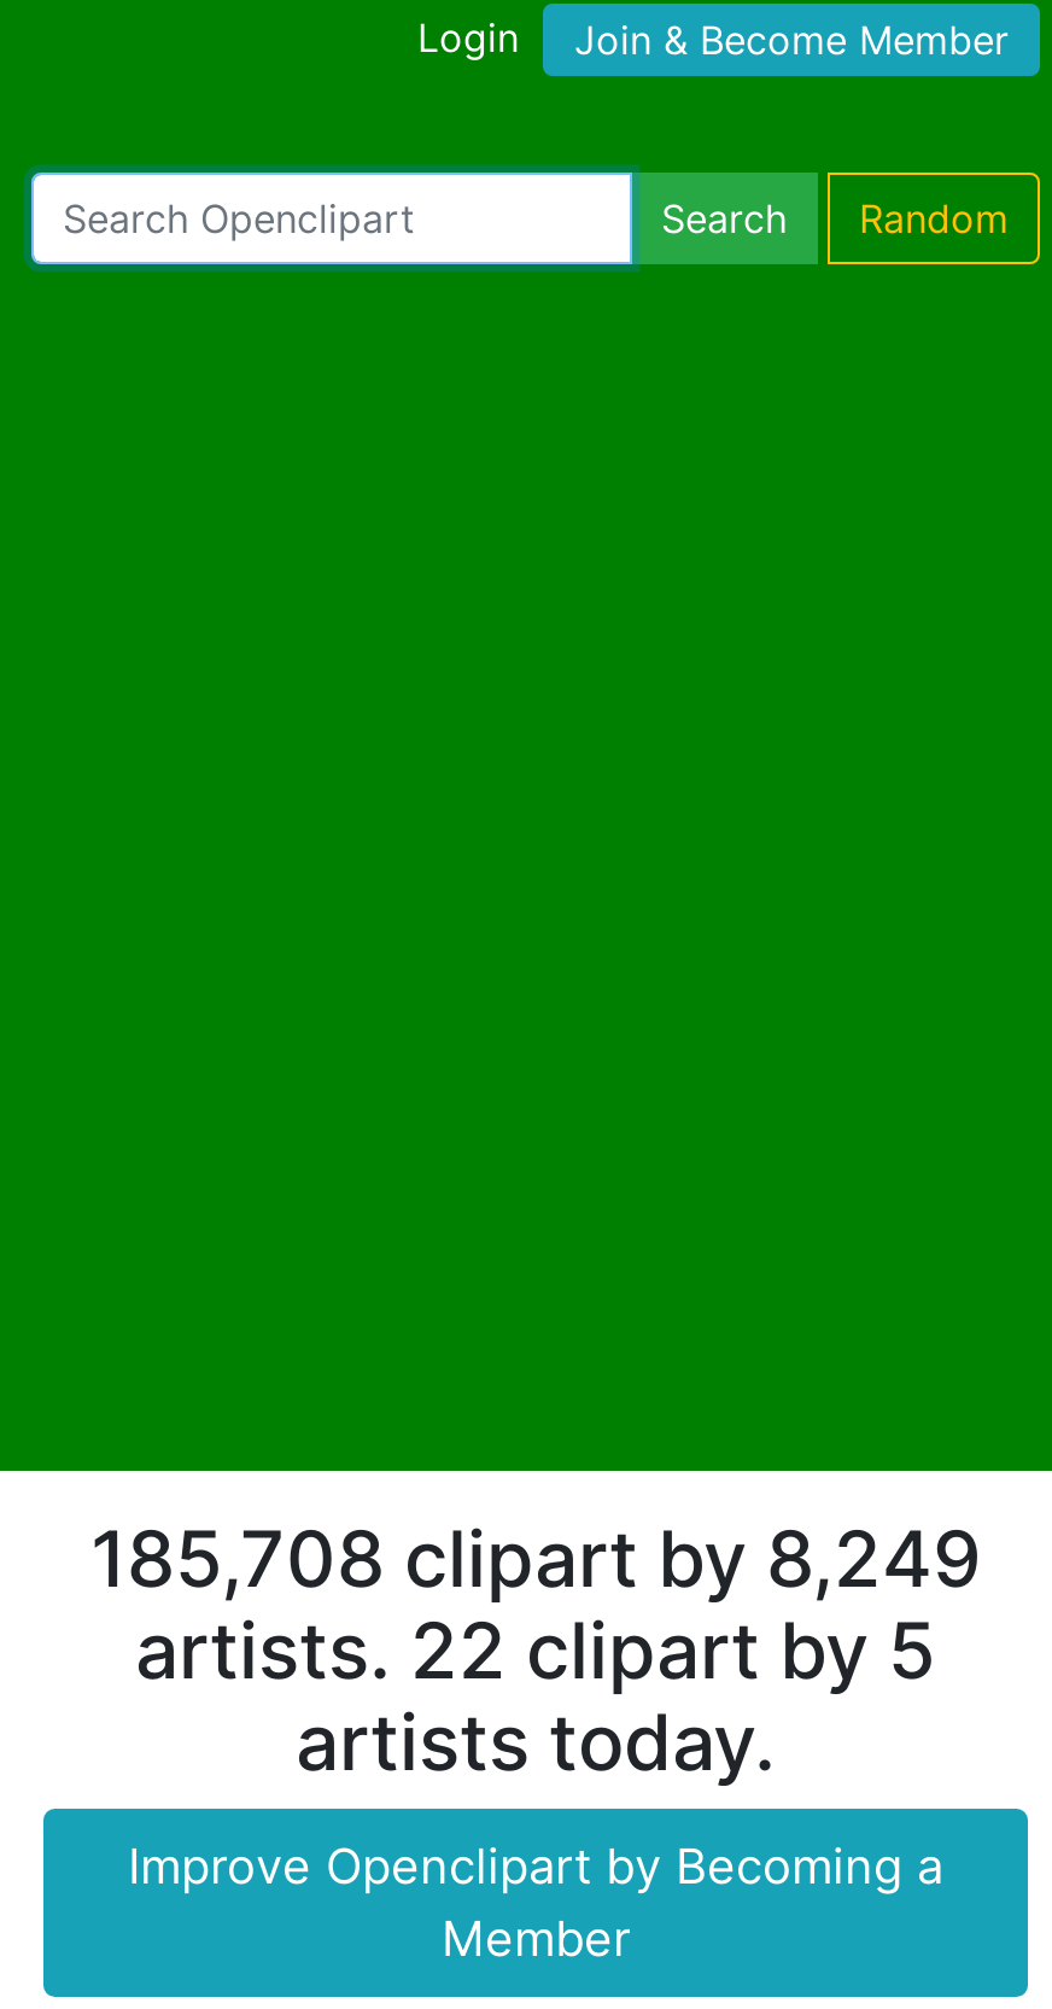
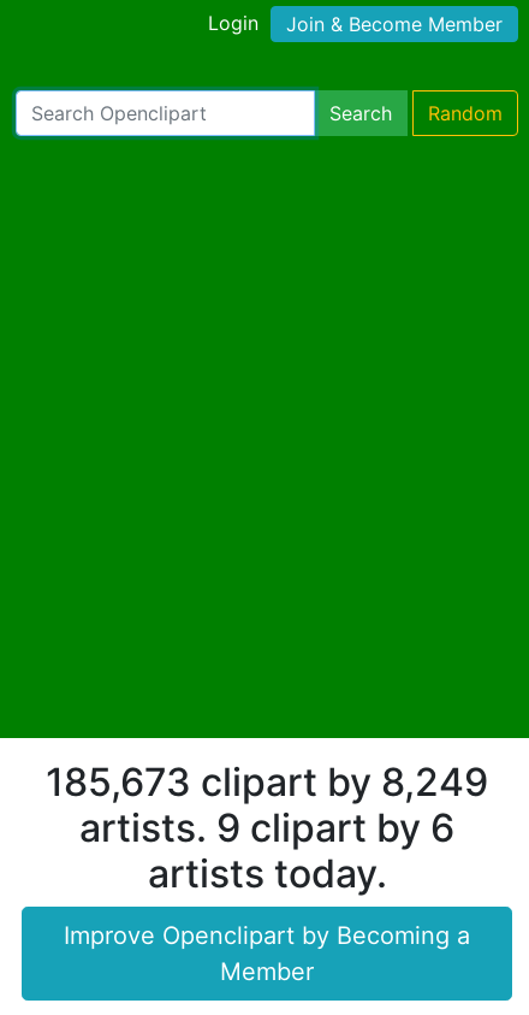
- 185,708 clipart by 8,249
+ 185,673 clipart by 8,249

- artists. 22 clipart by 5
+ artists. 9 clipart by 6
